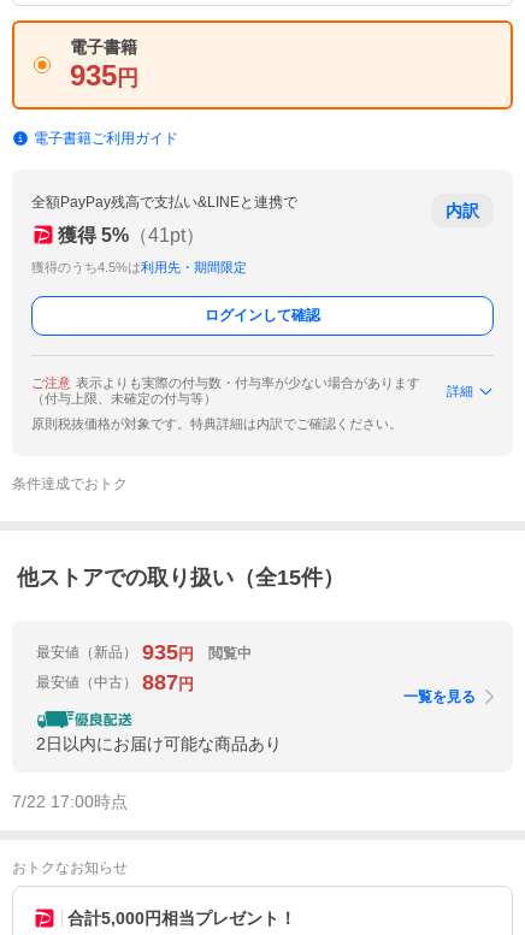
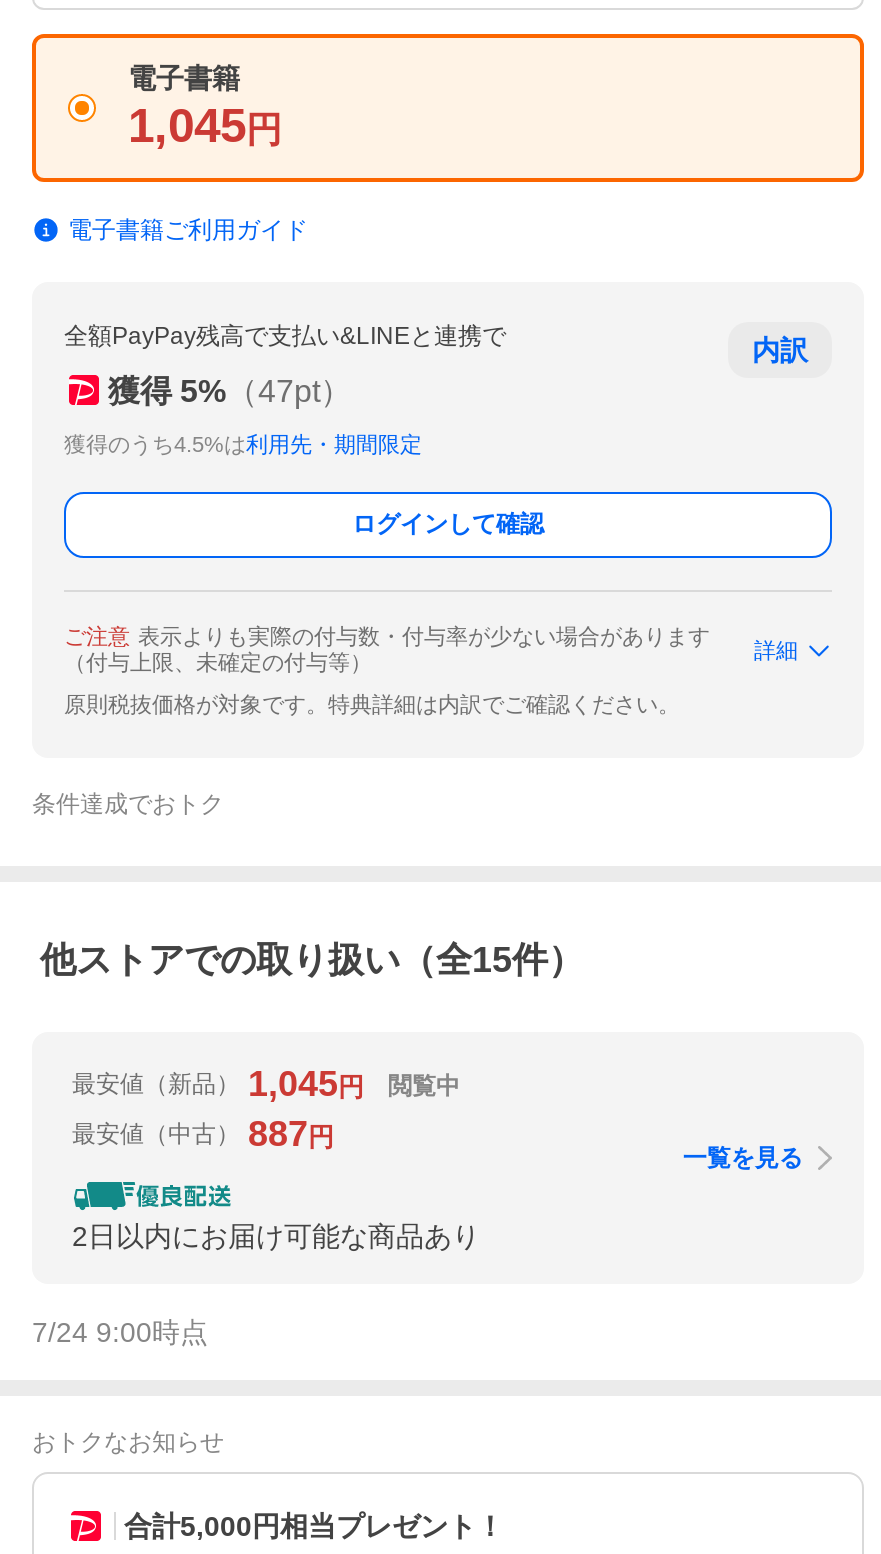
- 935円
+ 1,045円

- 獲得 5%（41pt）
+ 獲得 5%（47pt）

- 最安値（新品） 935円
+ 最安値（新品） 1,045円

- 7/22 17:00時点
+ 7/24 9:00時点
